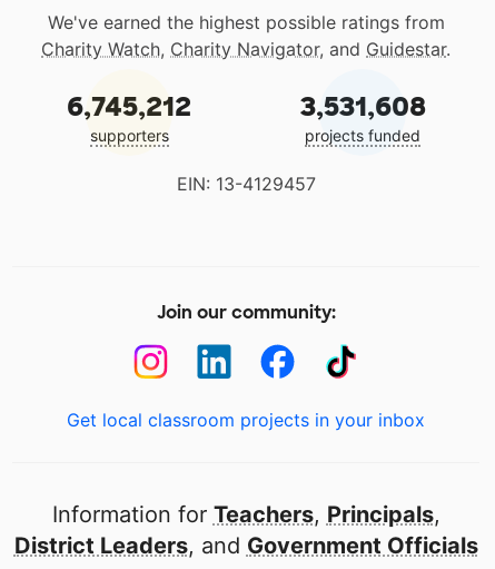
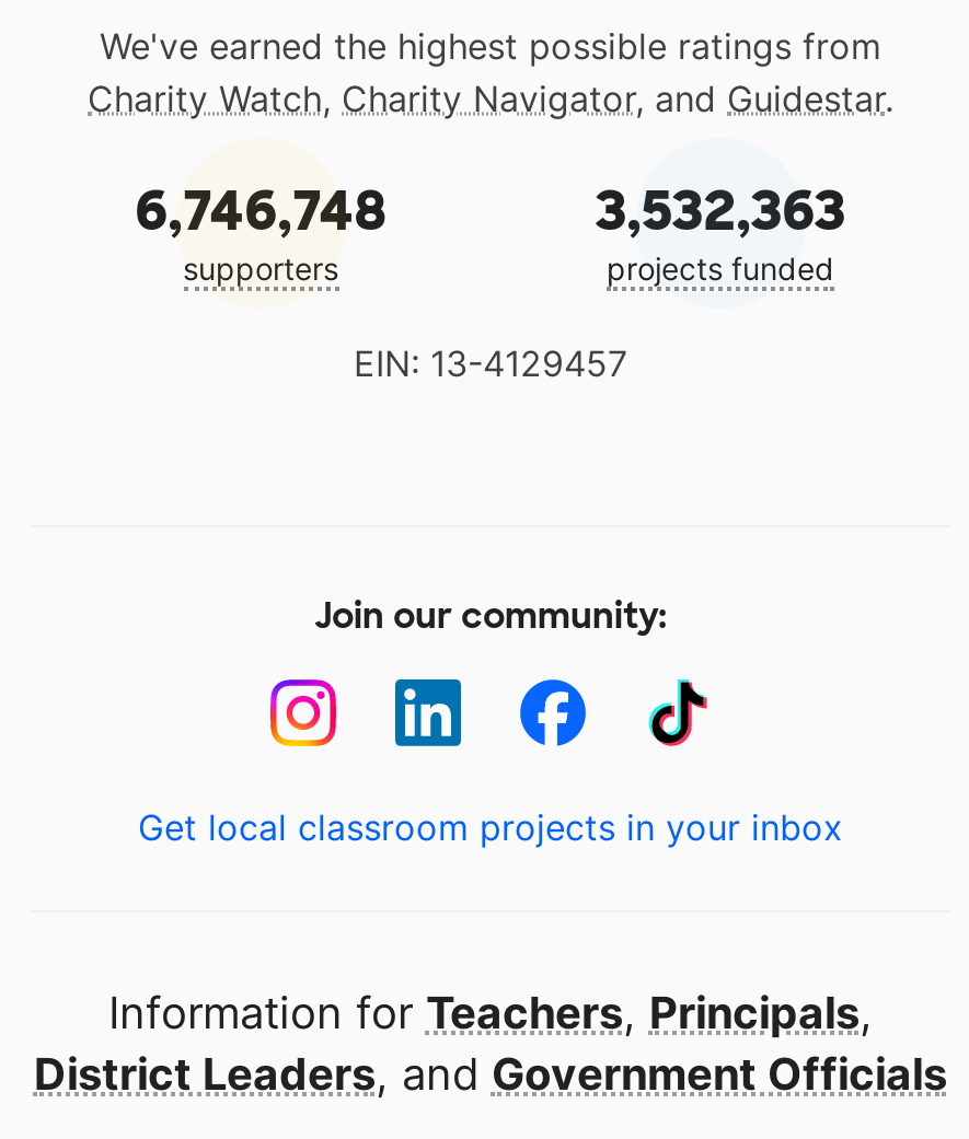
- 6,745,212
+ 6,746,748

- 3,531,608
+ 3,532,363
